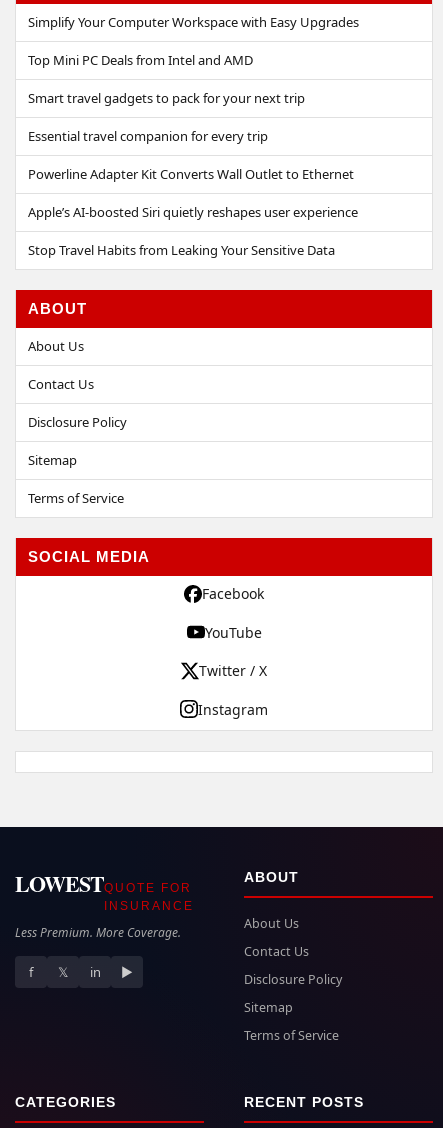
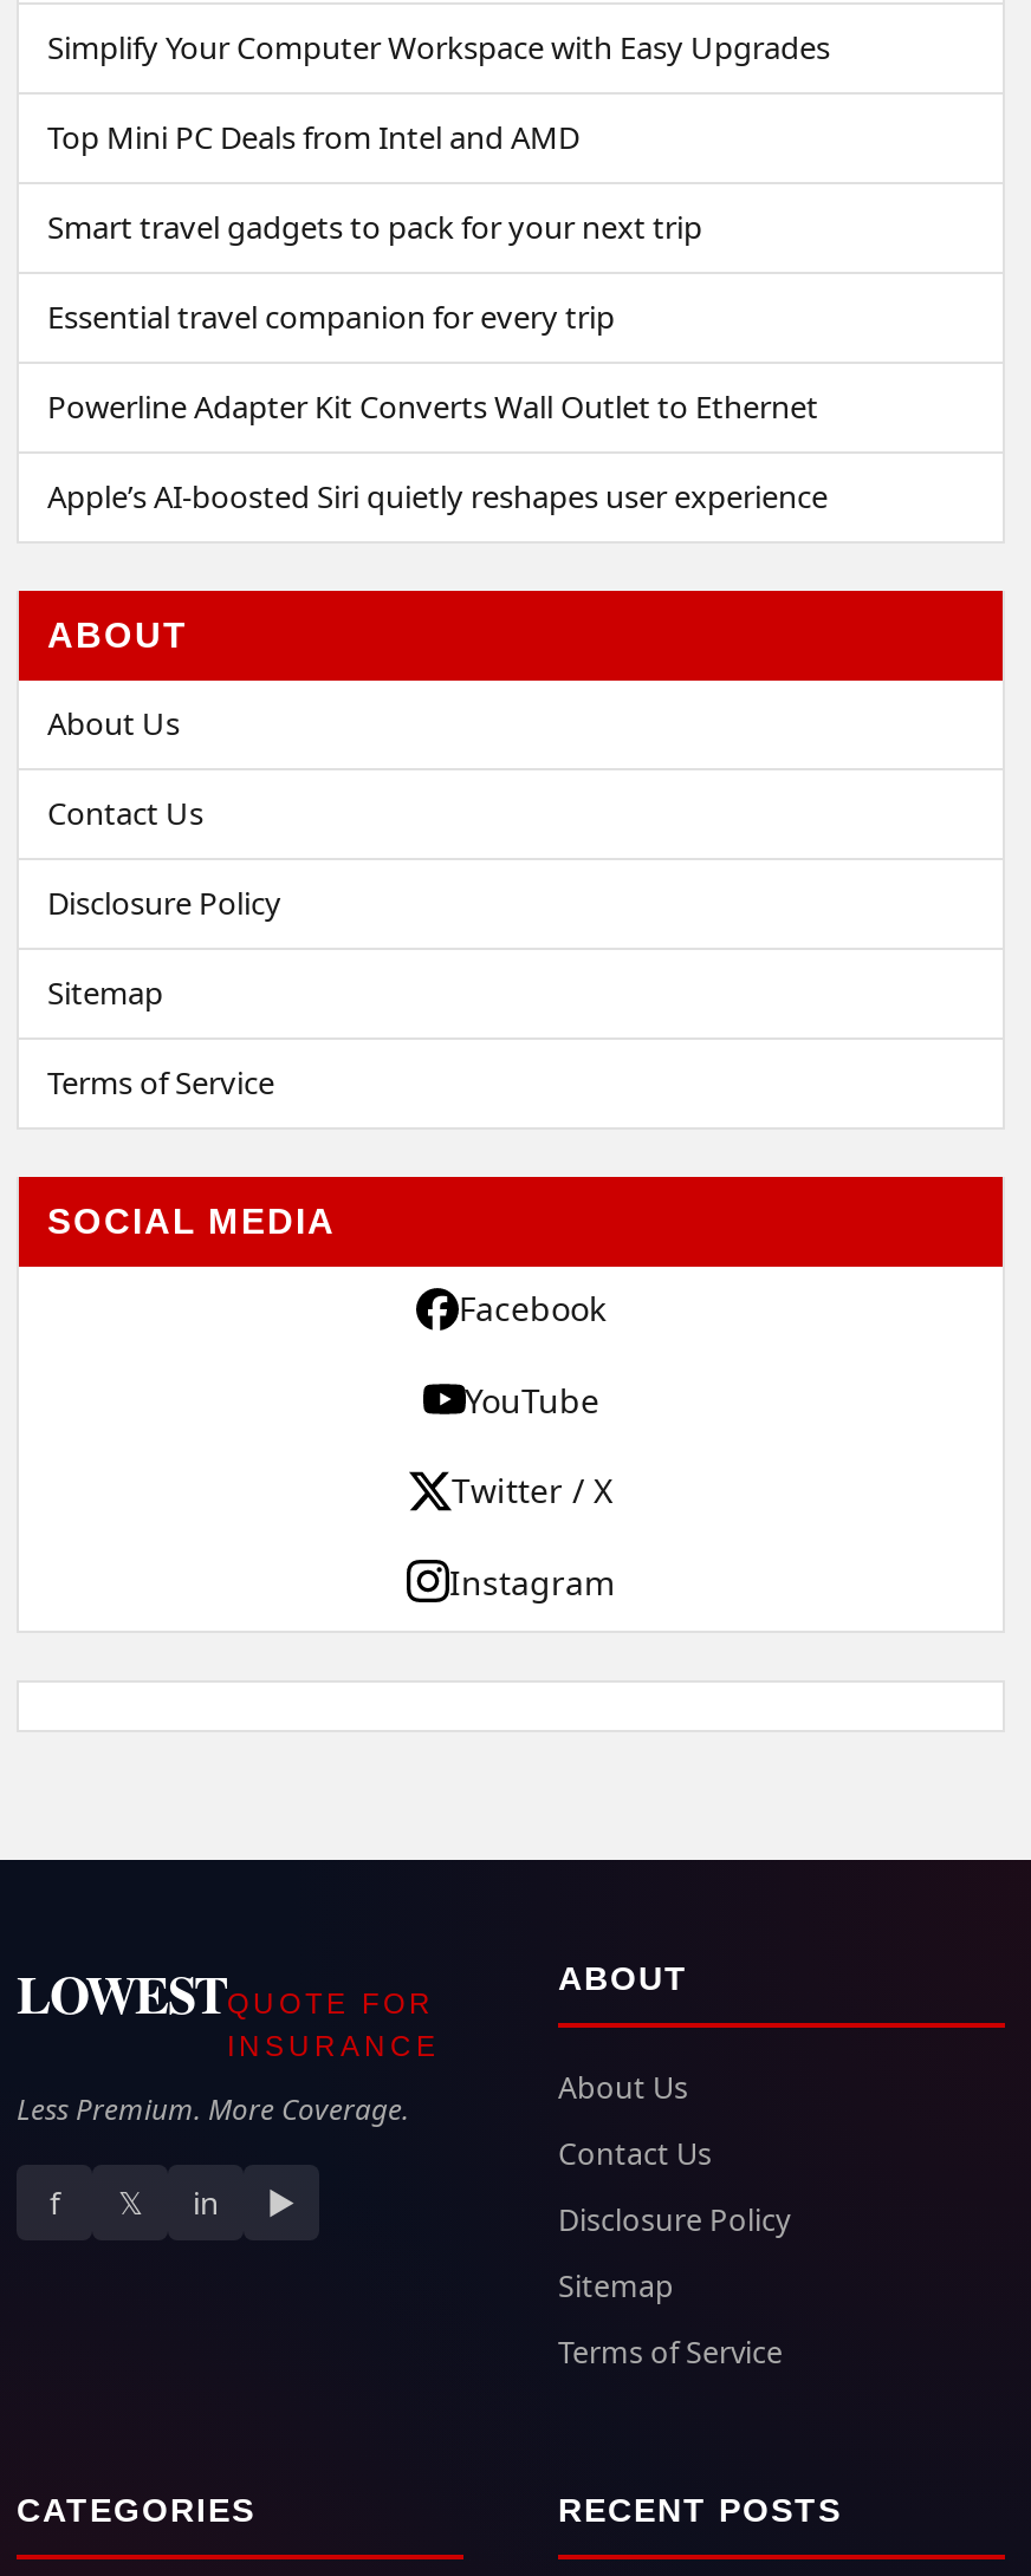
- Stop Travel Habits from Leaking Your Sensitive Data
